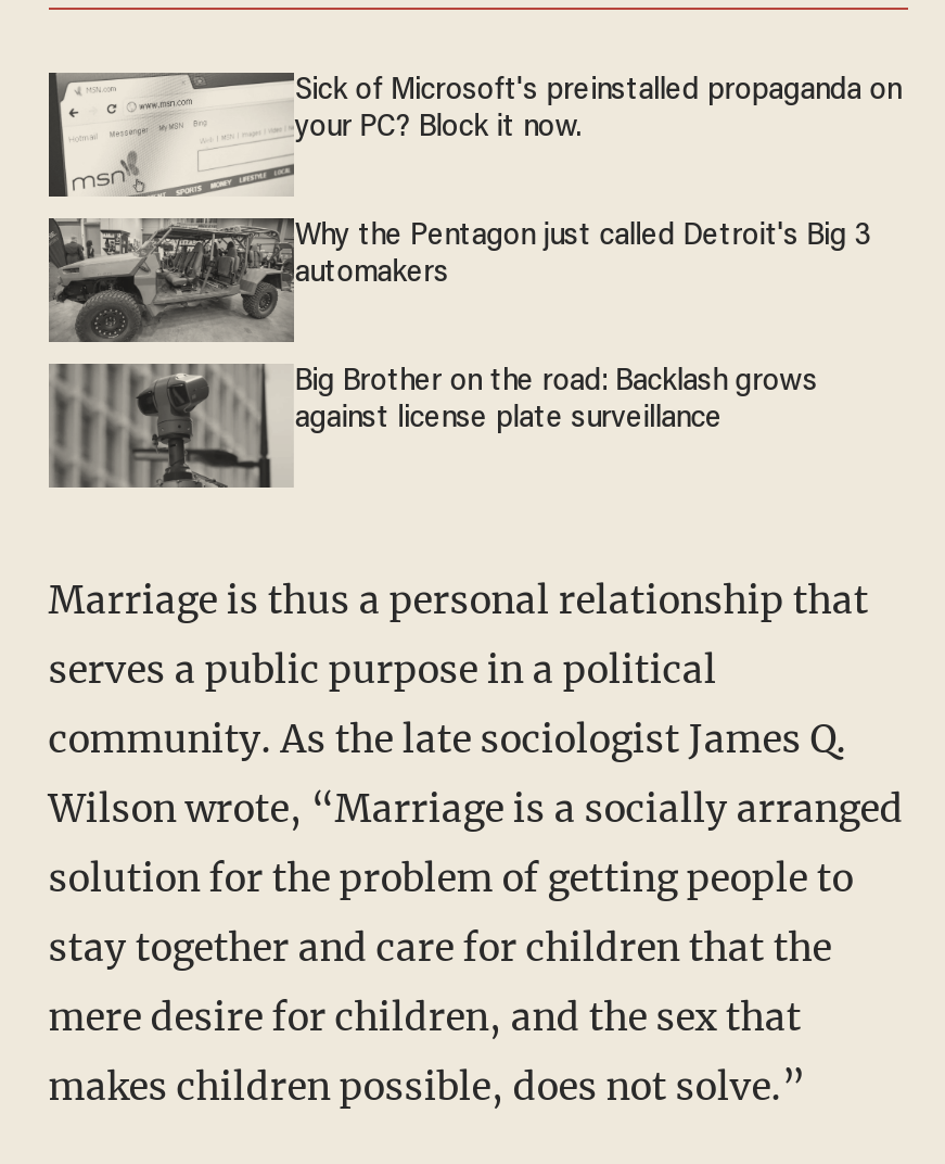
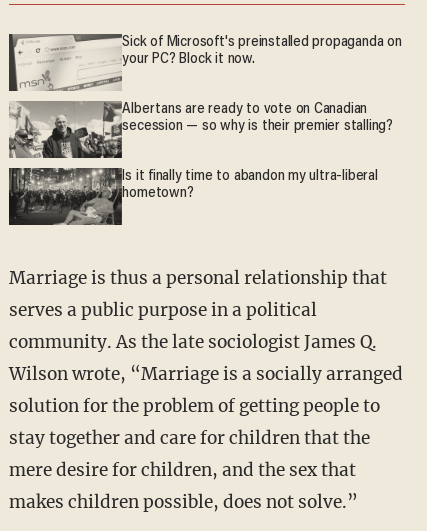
- [image]
- Why the Pentagon just called Detroit's Big 3
- automakers
+ [image]
+ Albertans are ready to vote on Canadian
+ secession — so why is their premier stalling?

- [image]
- Big Brother on the road: Backlash grows
- against license plate surveillance
+ [image]
+ Is it finally time to abandon my ultra-liberal
+ hometown?
